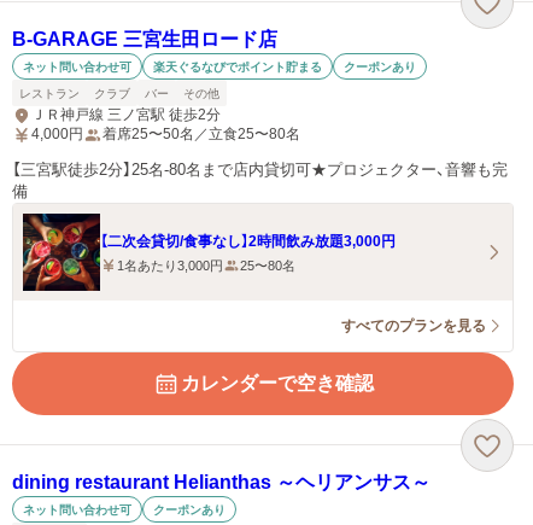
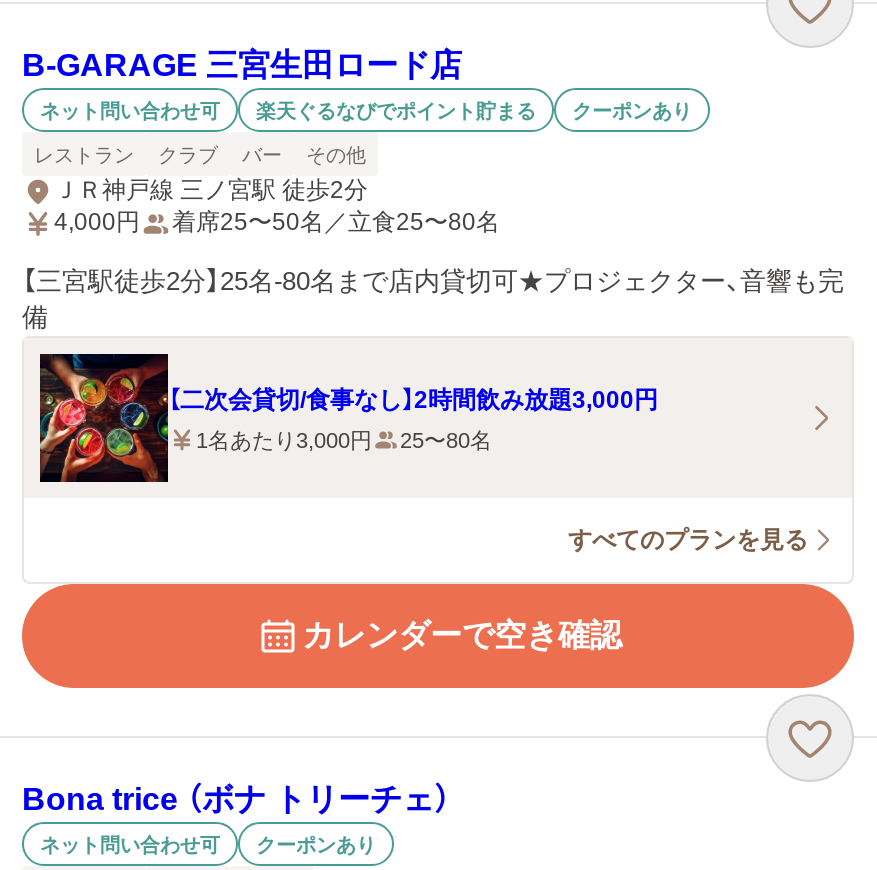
- dining restaurant Helianthas ～ヘリアンサス～
+ Bona trice （ボナ トリーチェ）
